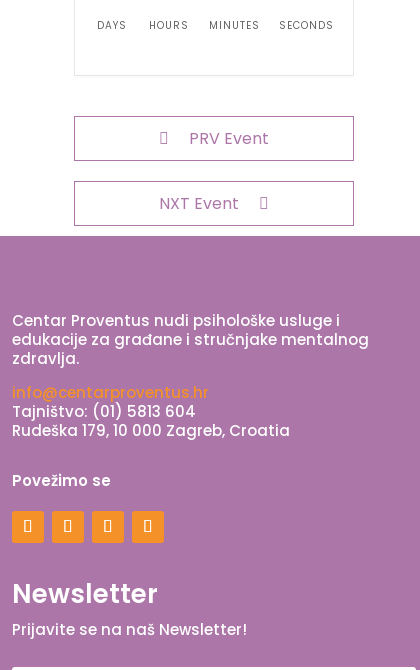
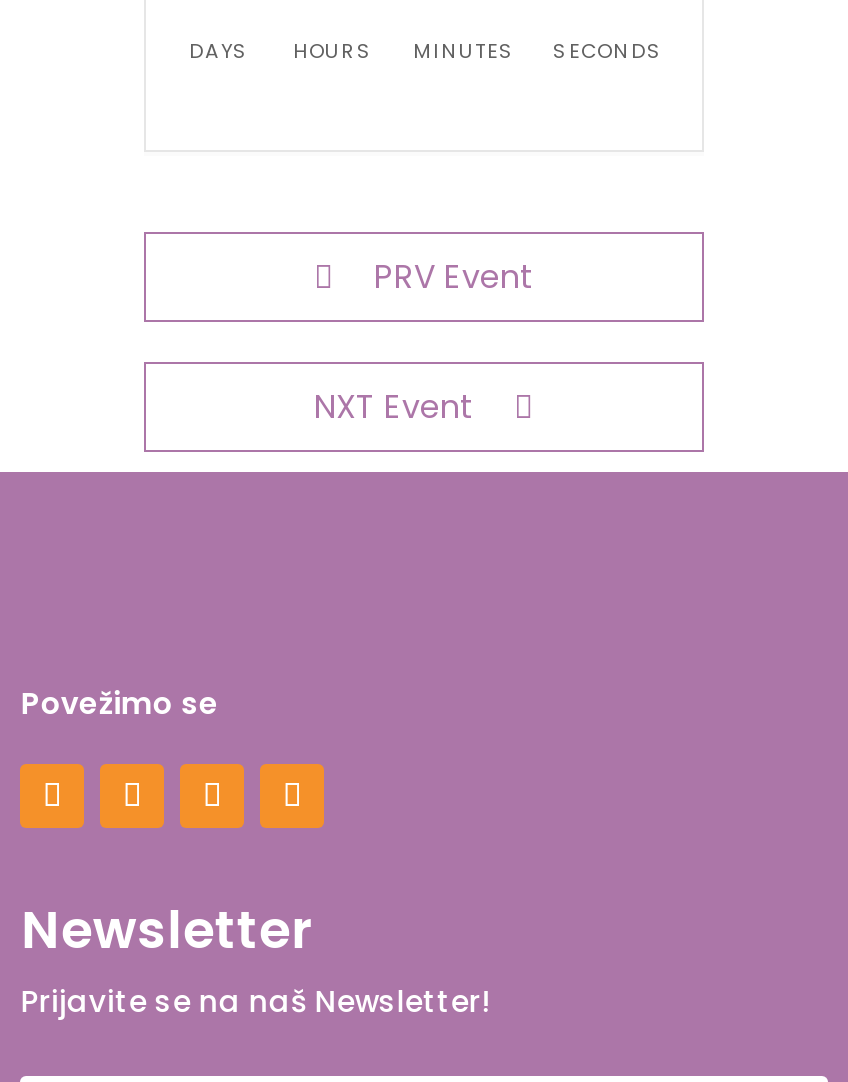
- Centar Proventus nudi psihološke usluge i
- edukacije za građane i stručnjake mentalnog
- zdravlja.
- info@centarproventus.hr
- Tajništvo: (01) 5813 604
- Rudeška 179, 10 000 Zagreb, Croatia
